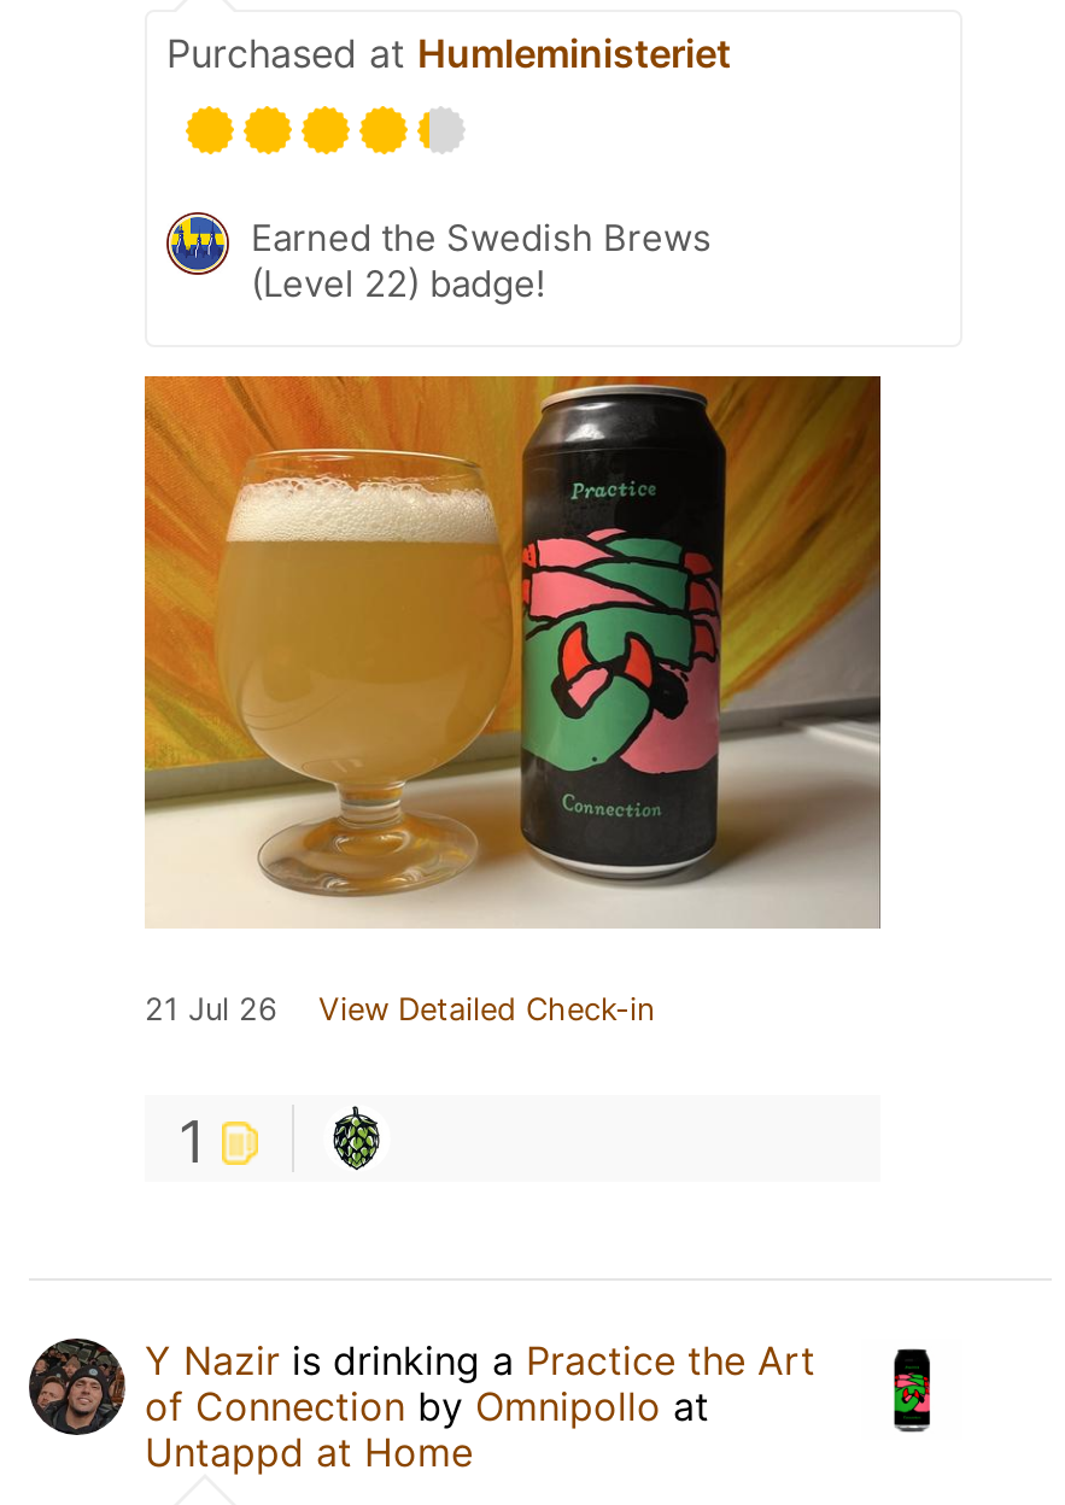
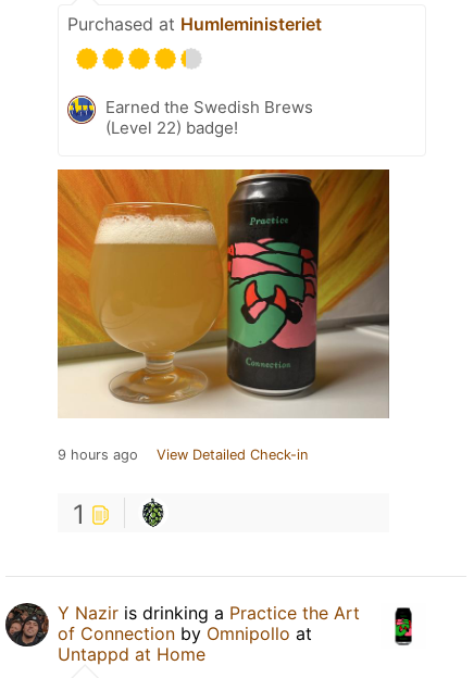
- 21 Jul 26 View Detailed Check-in
+ 9 hours ago View Detailed Check-in
